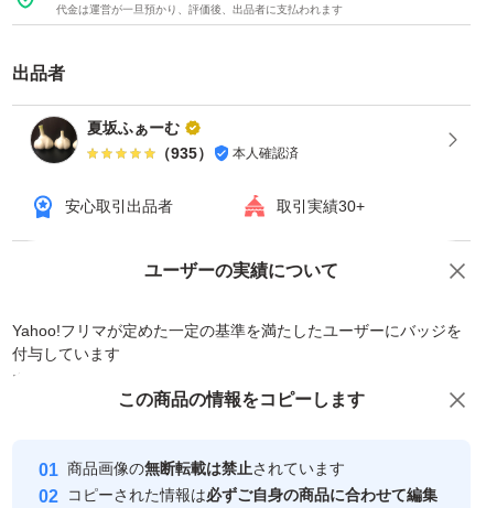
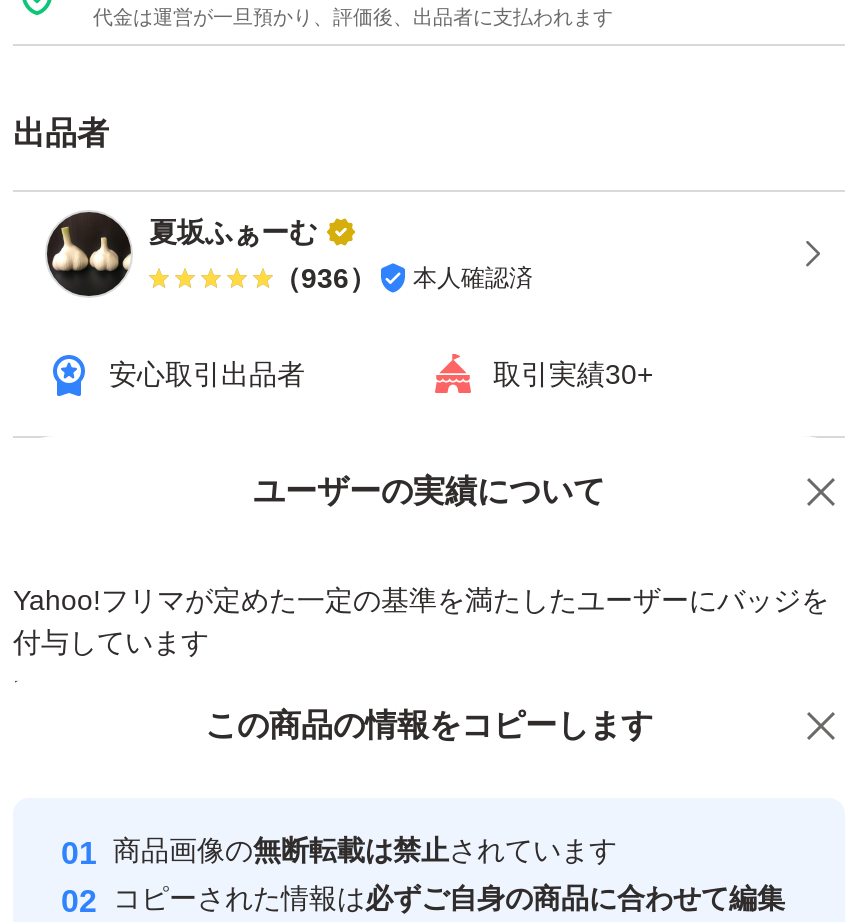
- （935） 本人確認済
+ （936） 本人確認済
